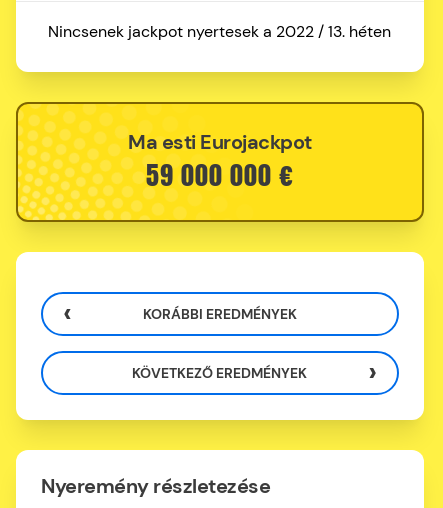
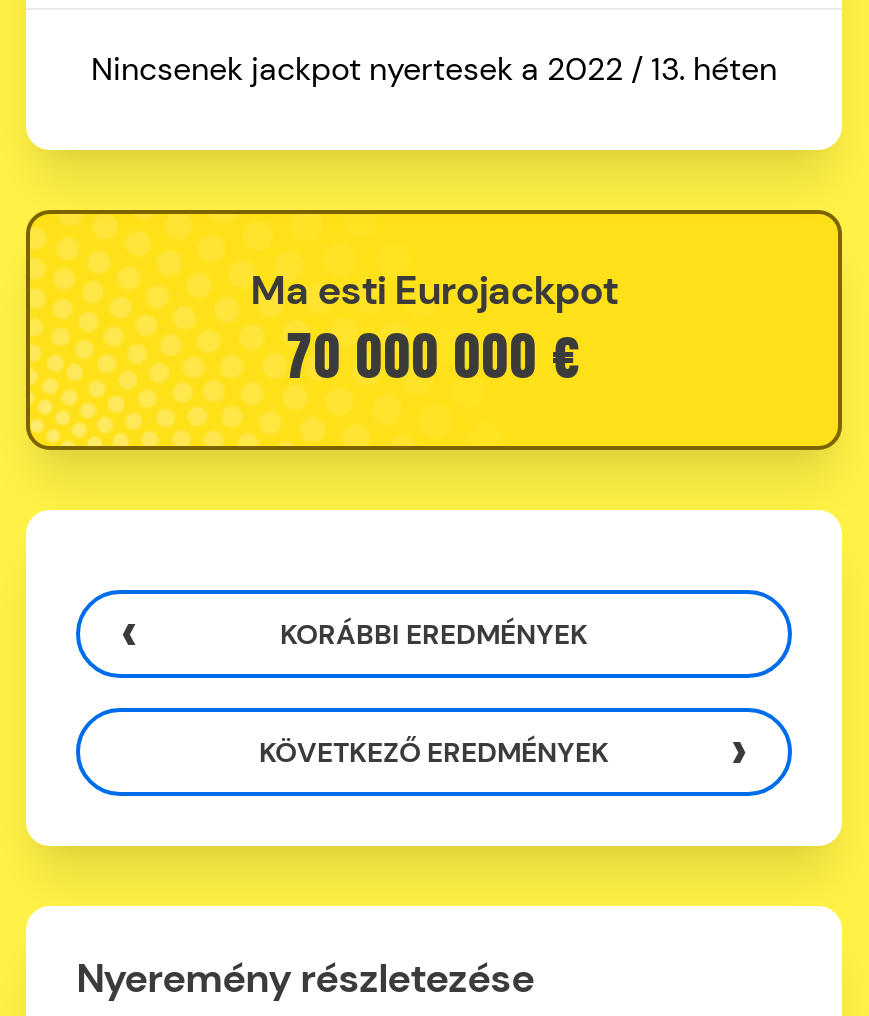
- 59 000 000 €
+ 70 000 000 €
